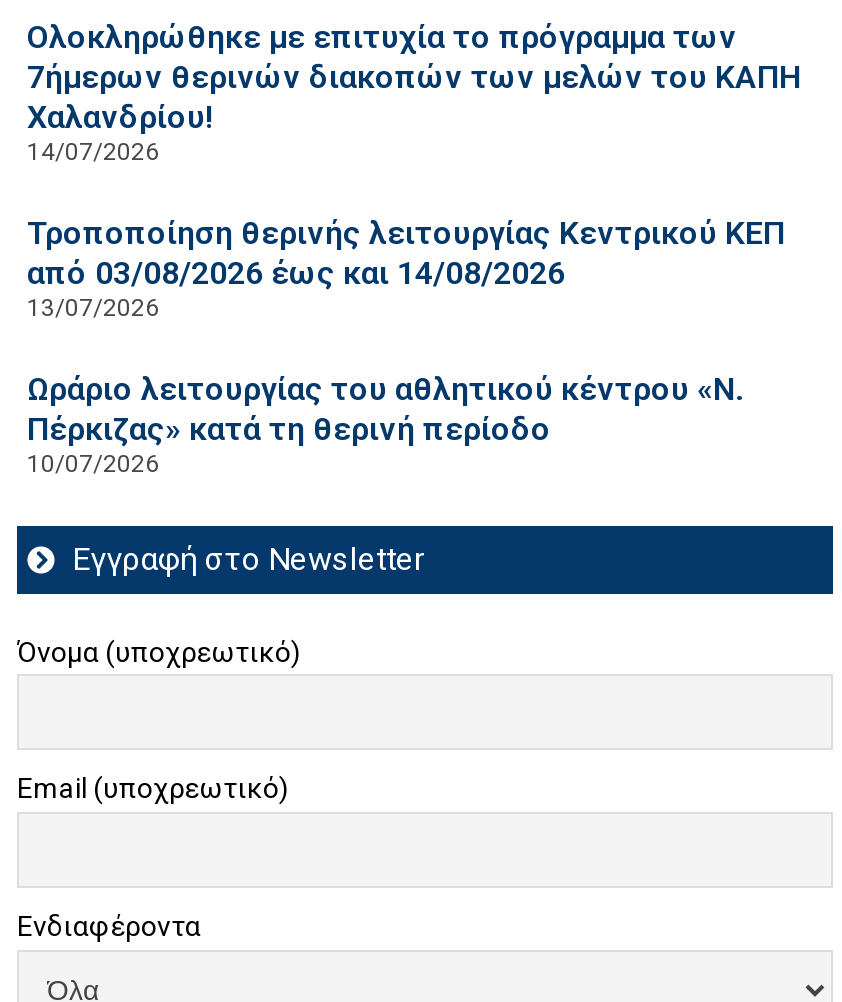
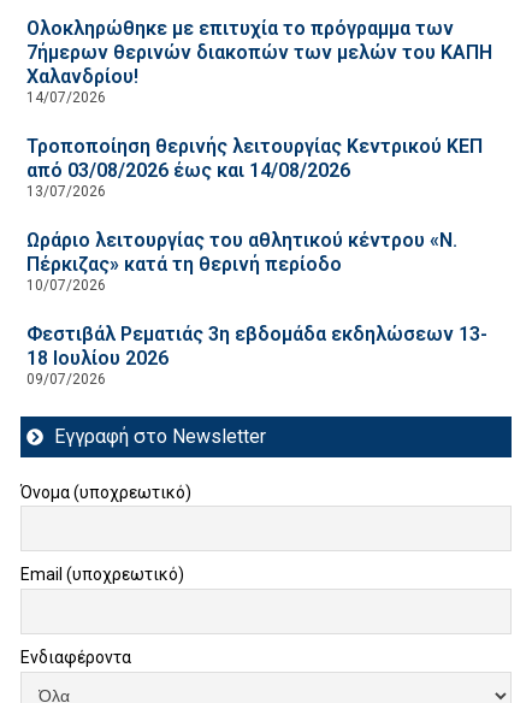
+ Φεστιβάλ Ρεματιάς 3η εβδομάδα εκδηλώσεων 13-
+ 18 Ιουλίου 2026
+ 09/07/2026
